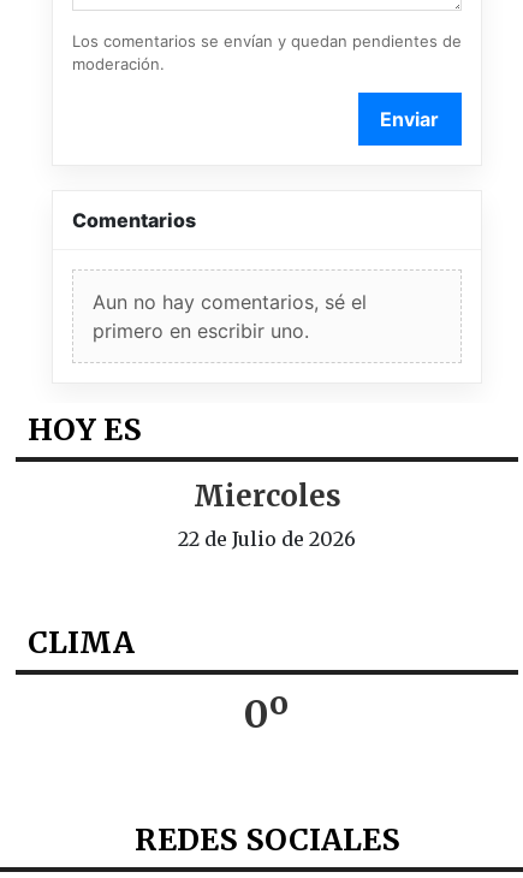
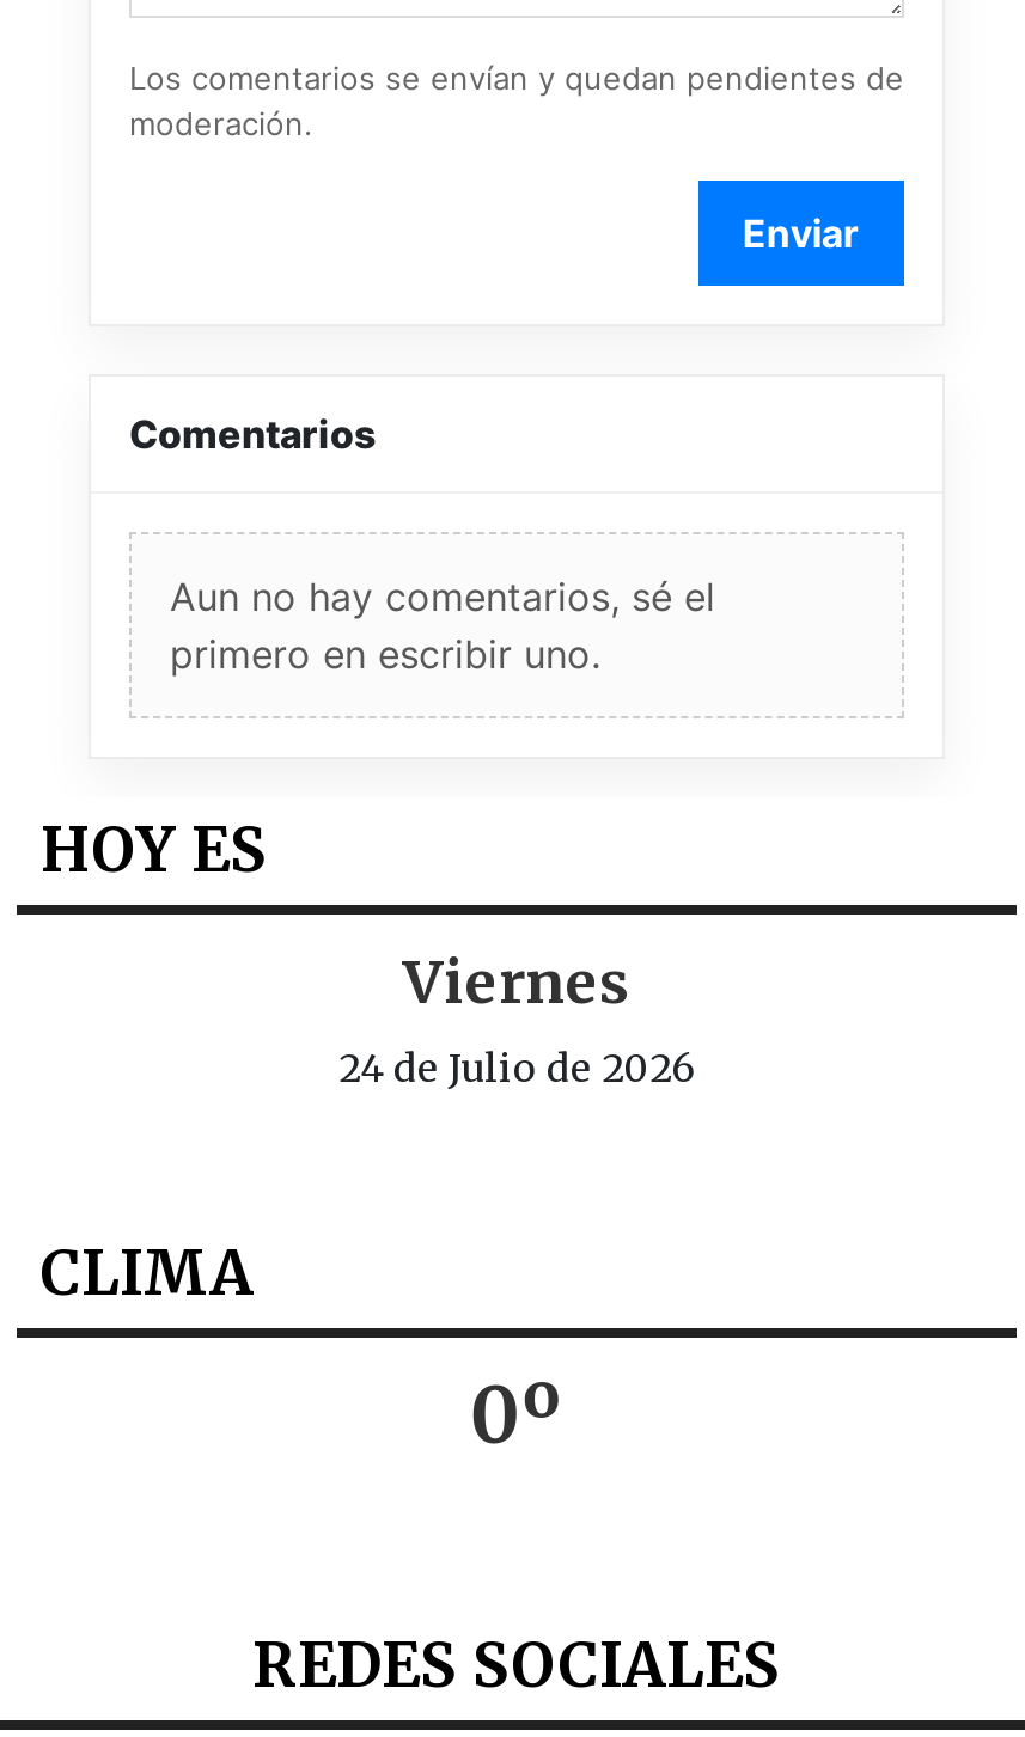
- Miercoles
- 22 de Julio de 2026
+ Viernes
+ 24 de Julio de 2026
